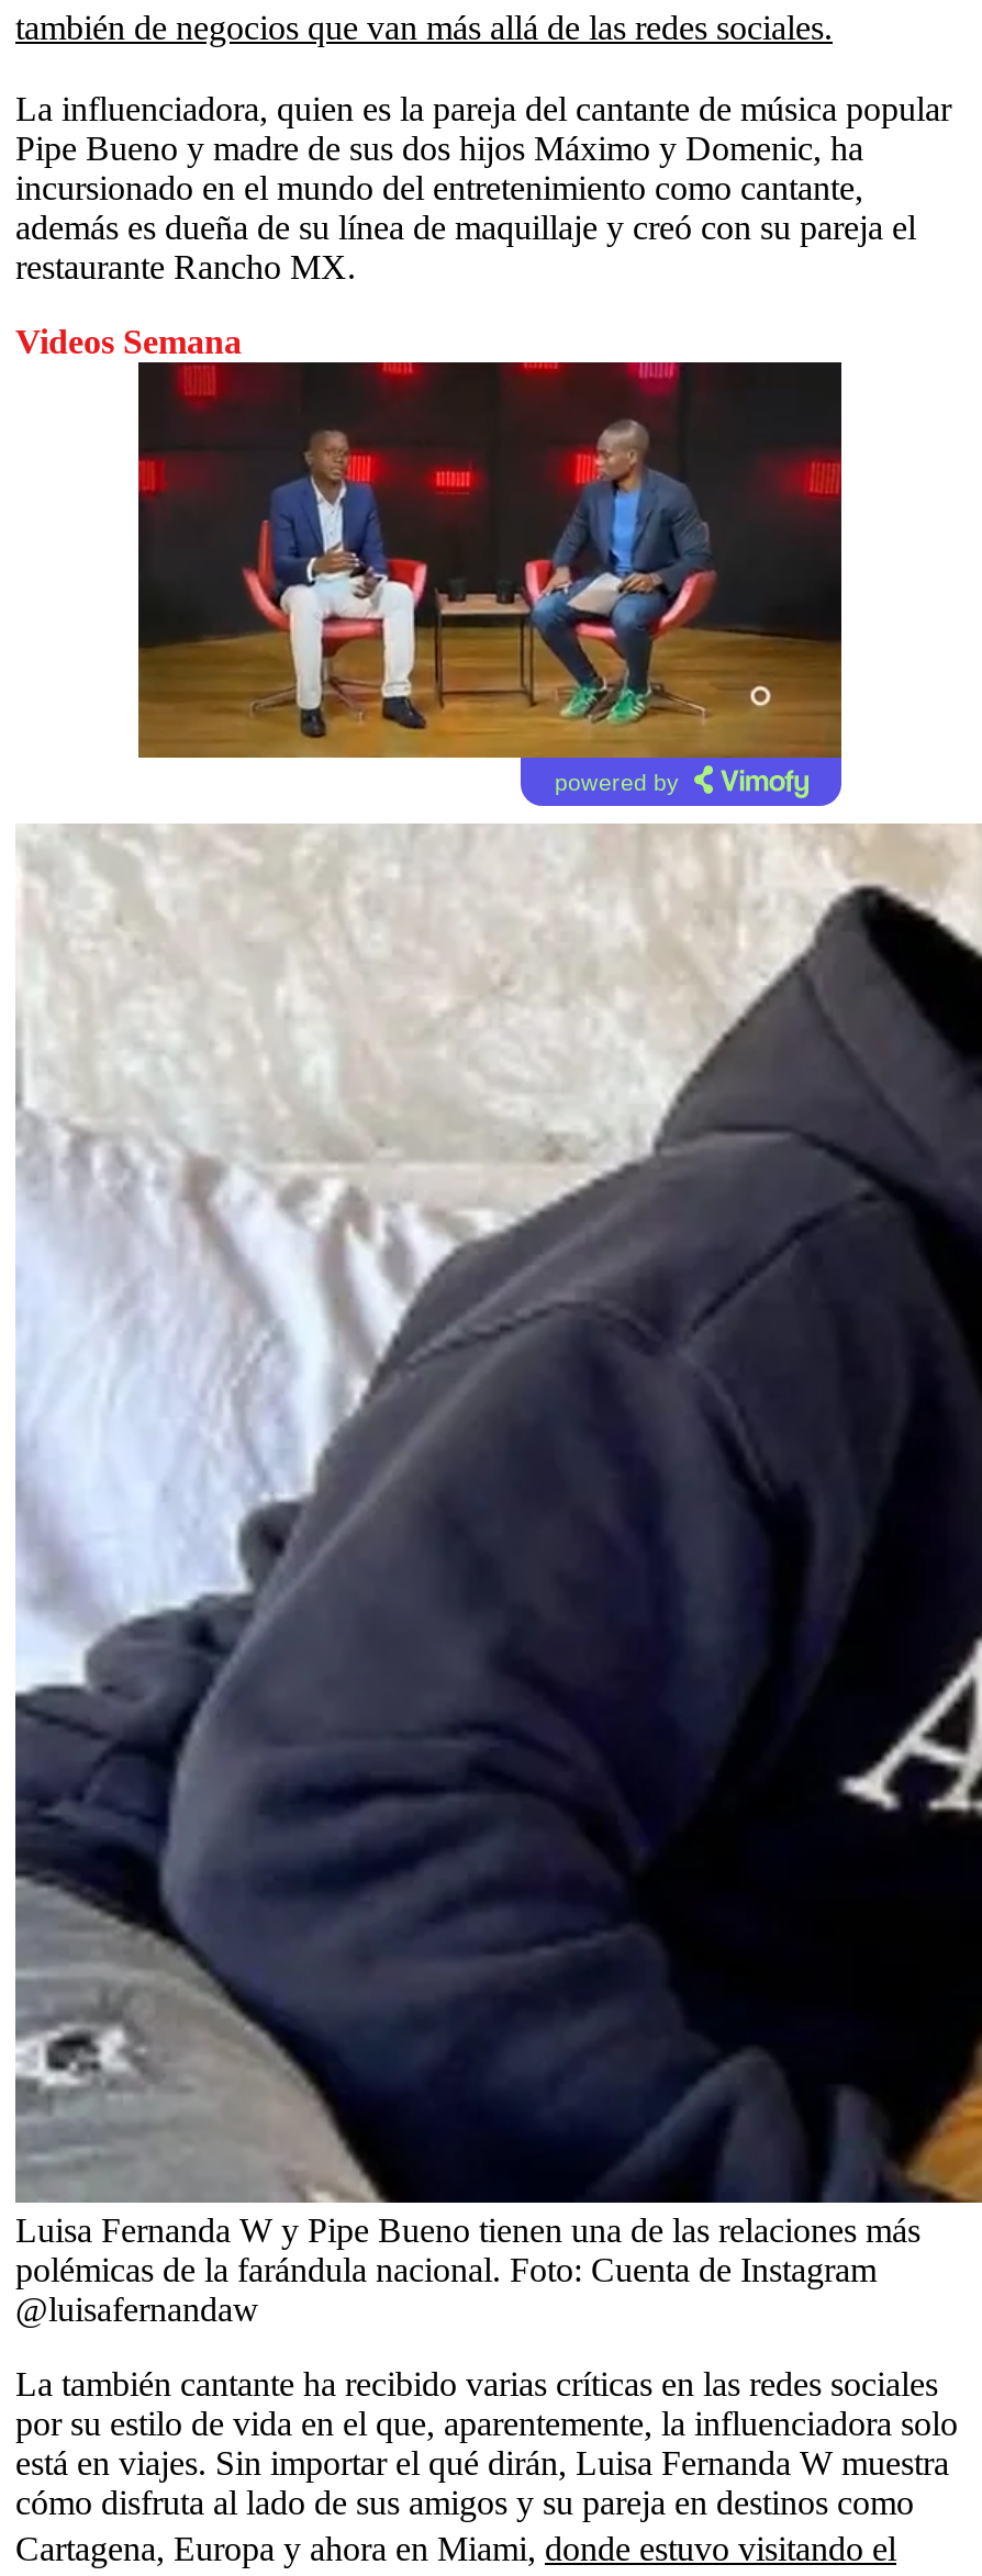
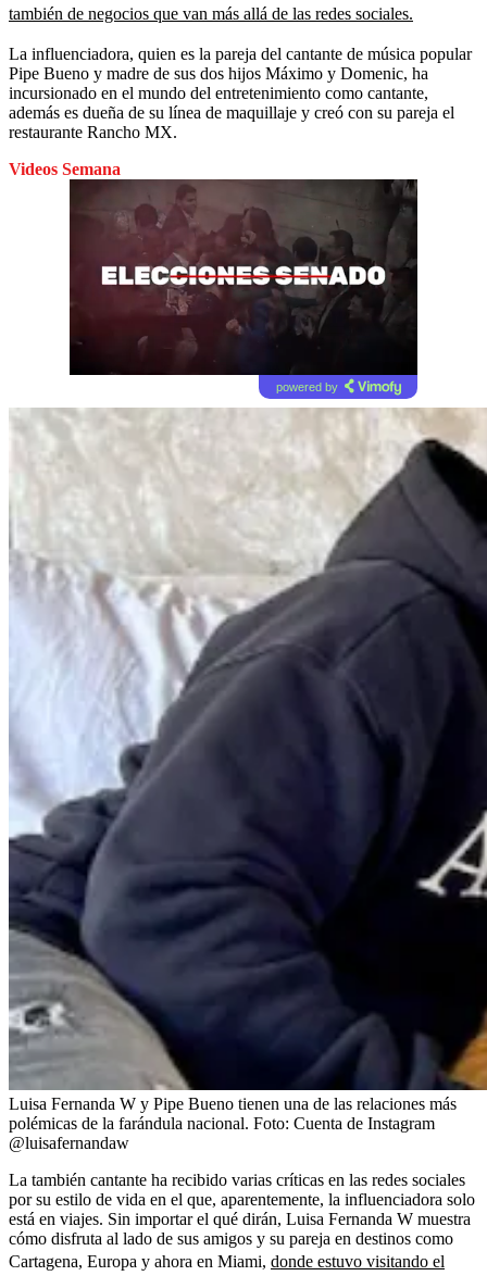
- [image]
+ [image]
